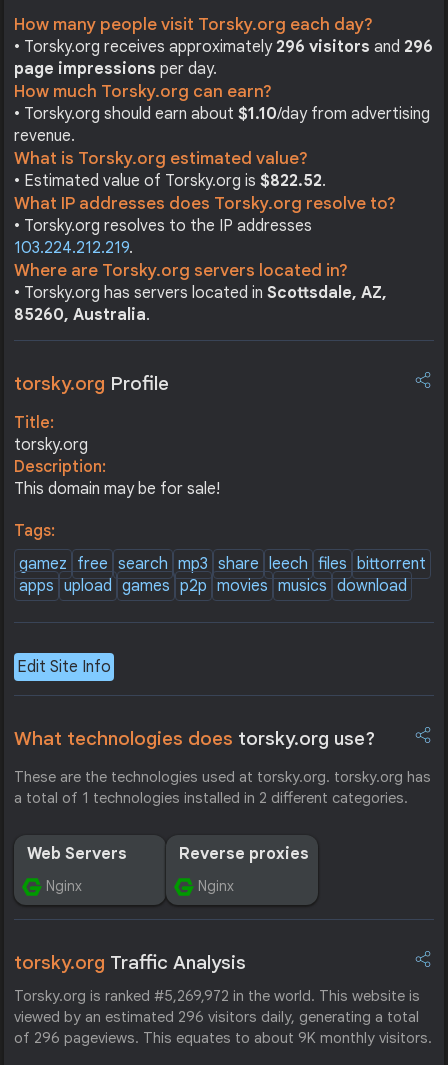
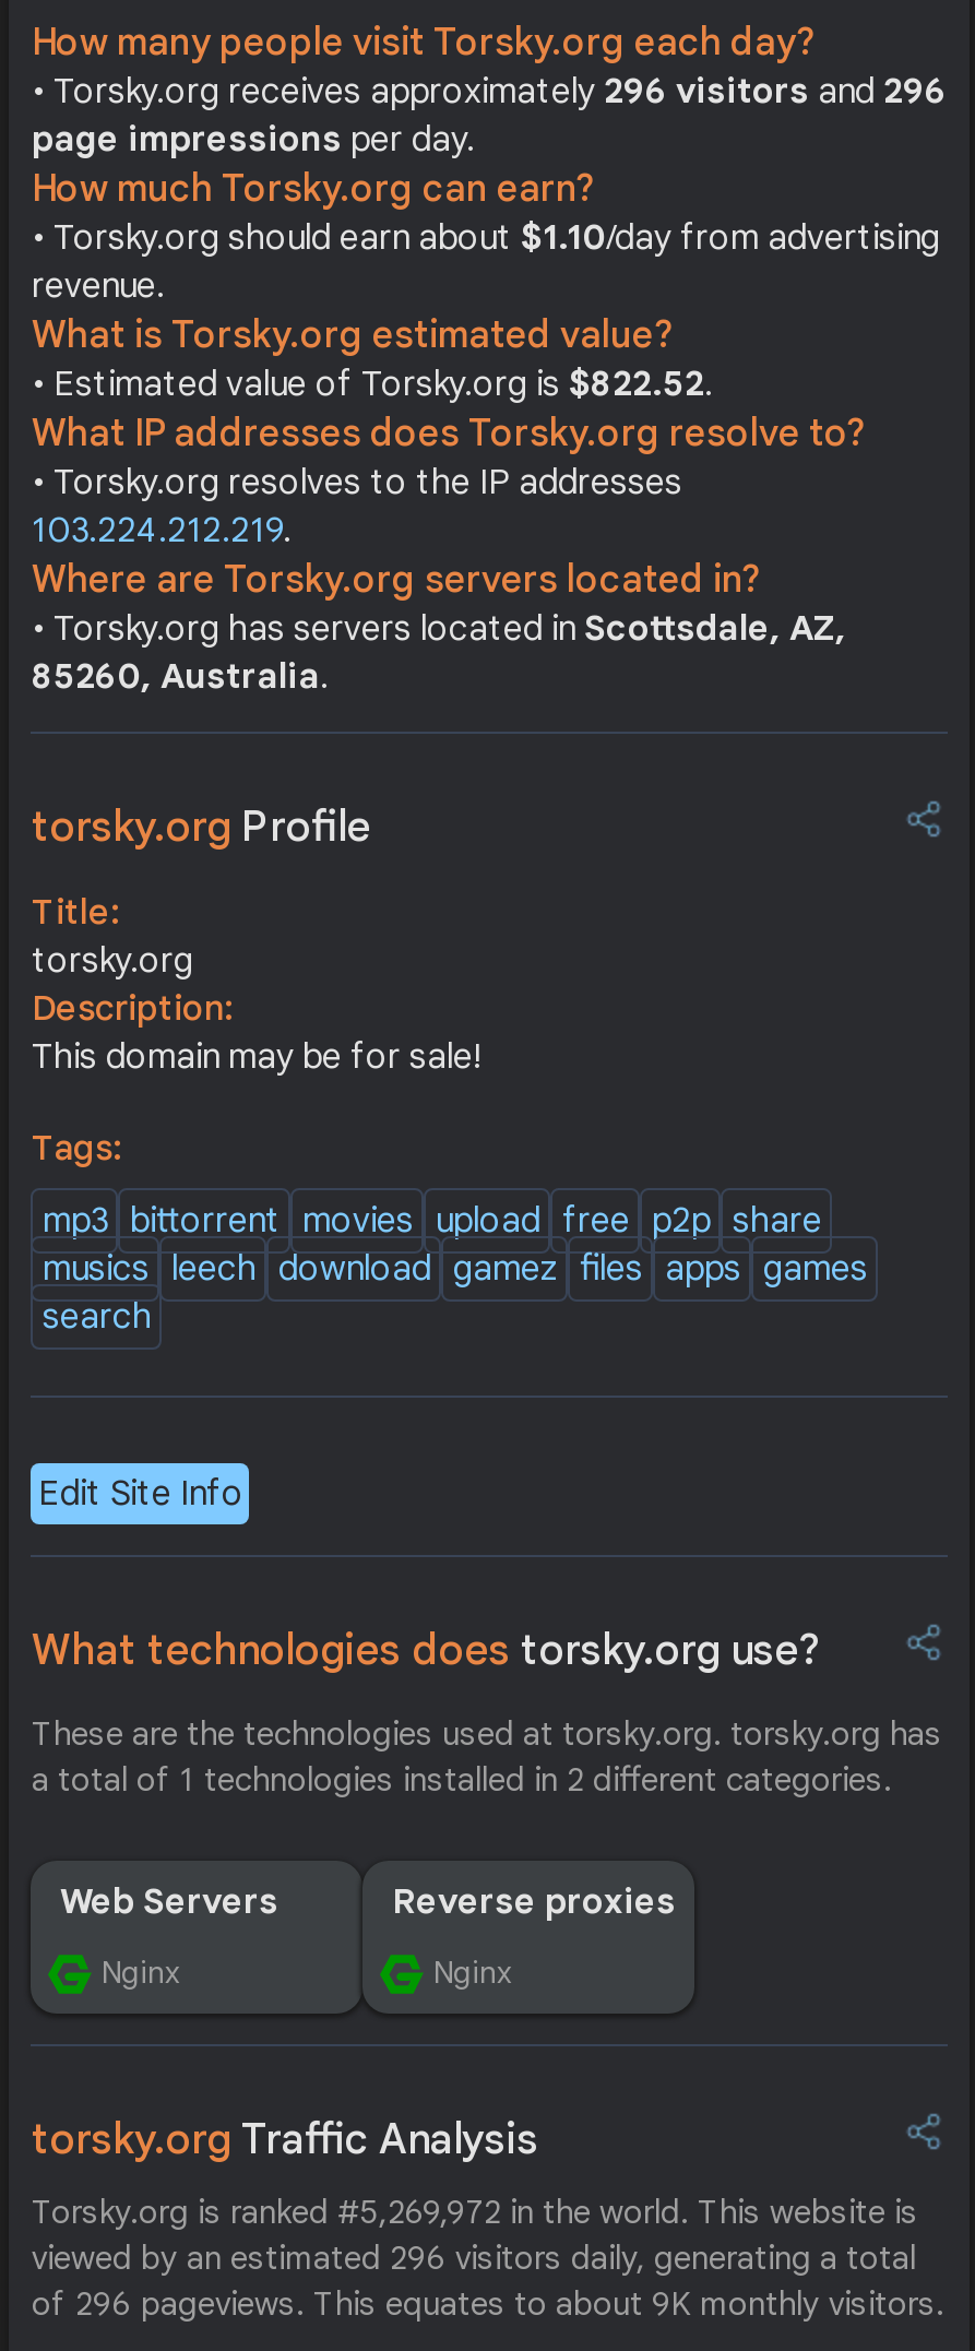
- gamez free search mp3 share leech files bittorrent
- apps upload games p2p movies musics download
+ mp3 bittorrent movies upload free p2p share
+ musics leech download gamez files apps games
+ search
